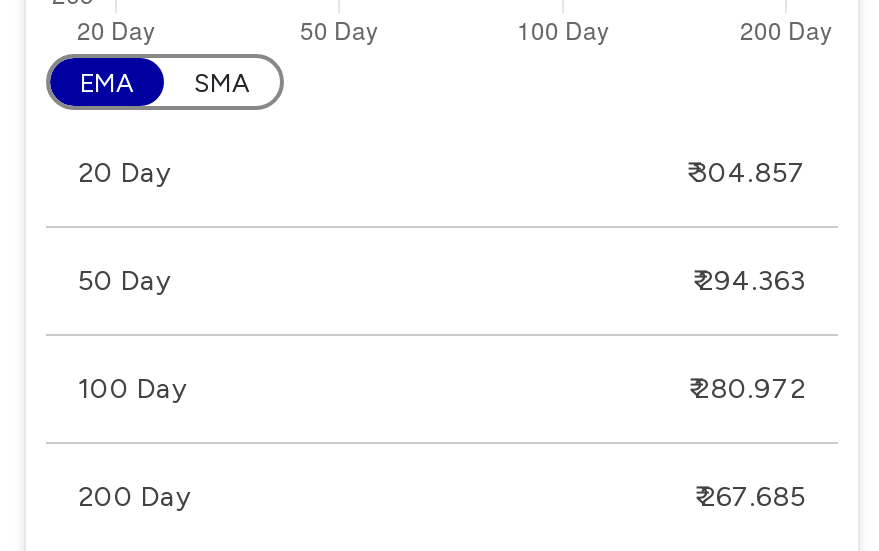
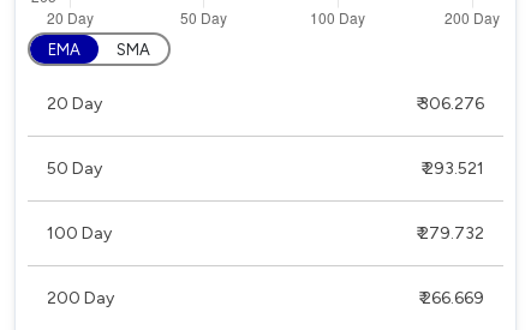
- ₹ 304.857
+ ₹ 306.276

- ₹ 294.363
+ ₹ 293.521

- ₹ 280.972
+ ₹ 279.732

- ₹ 267.685
+ ₹ 266.669
